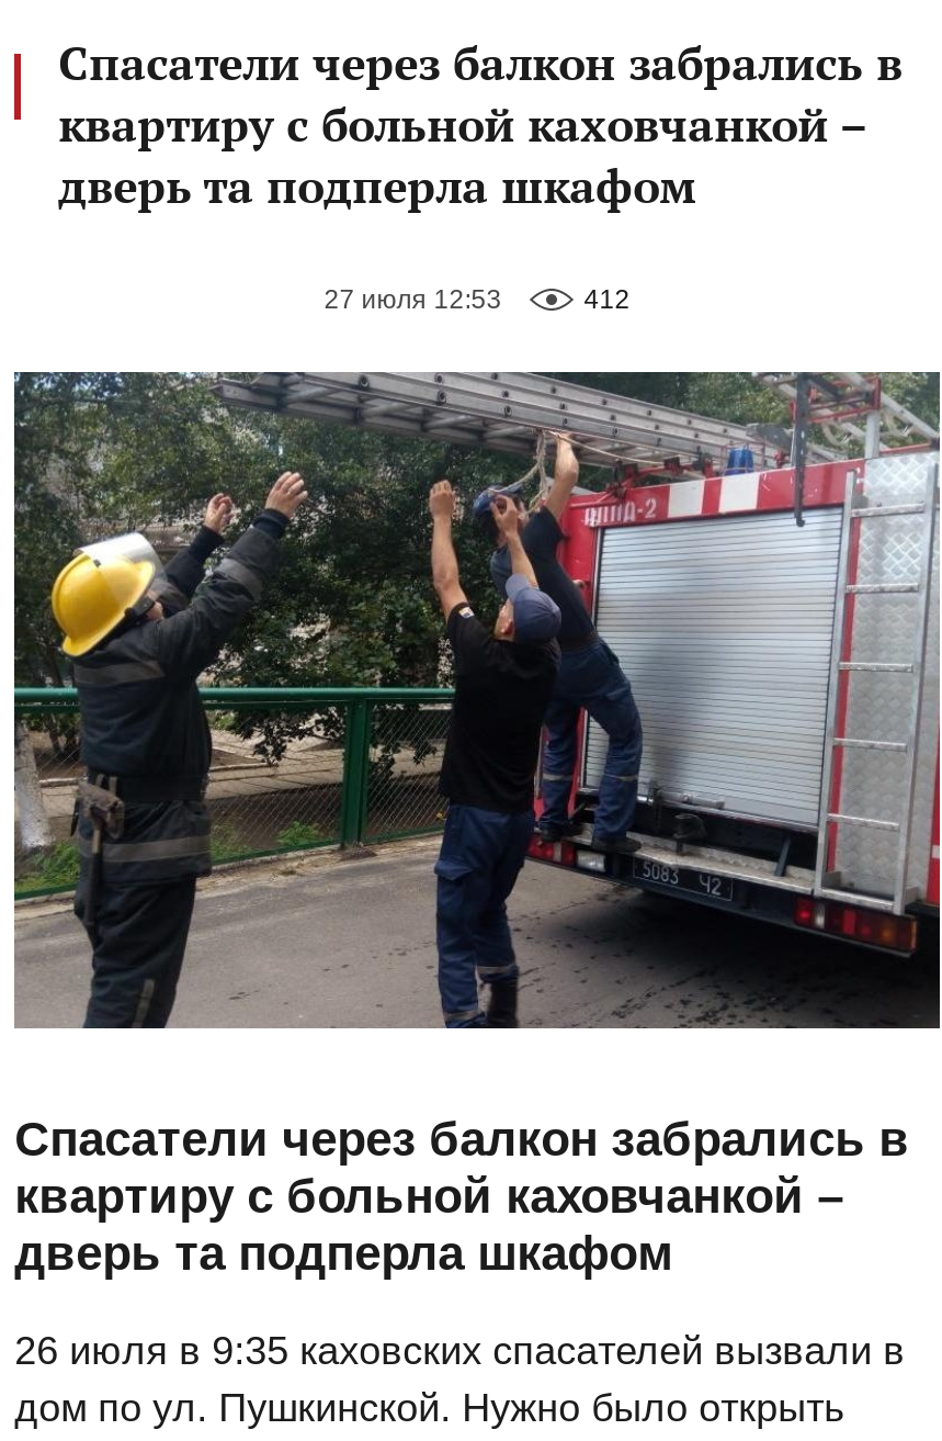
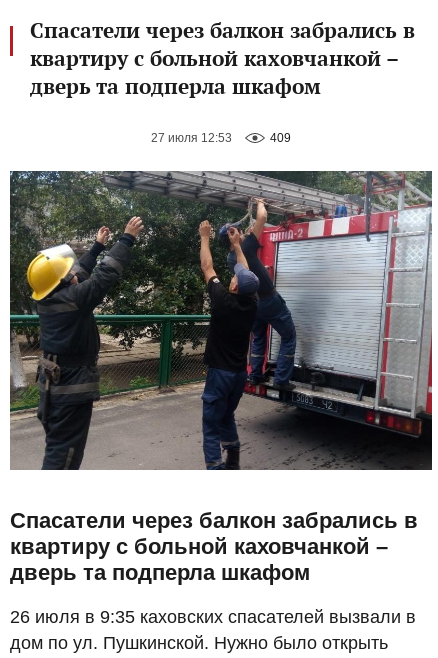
- 412
+ 409
